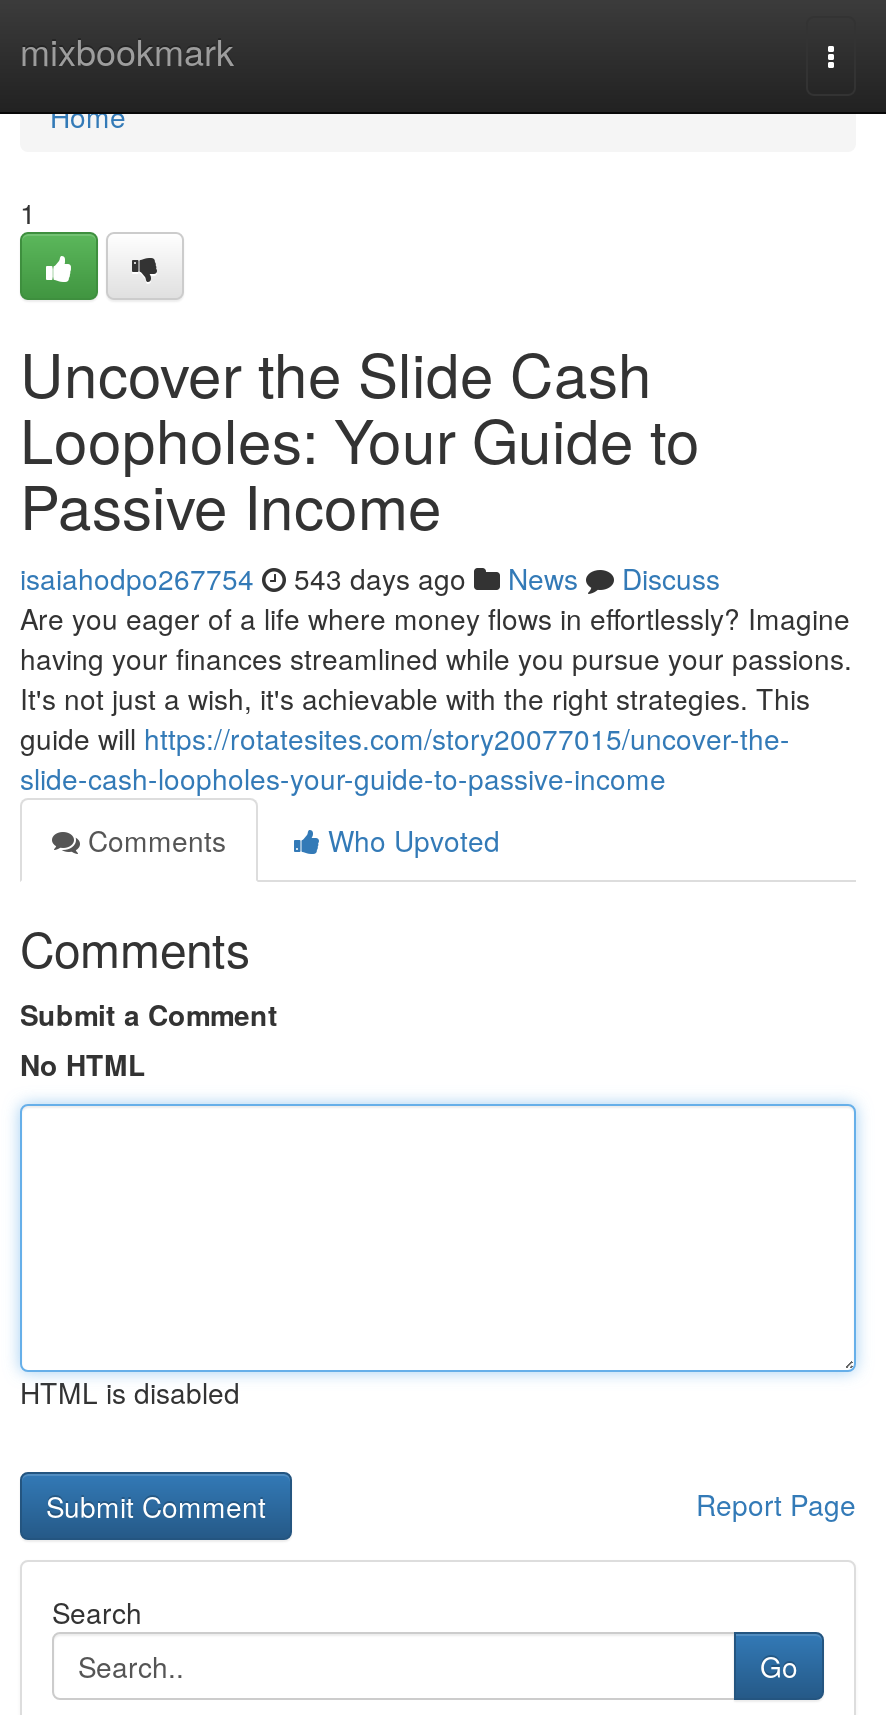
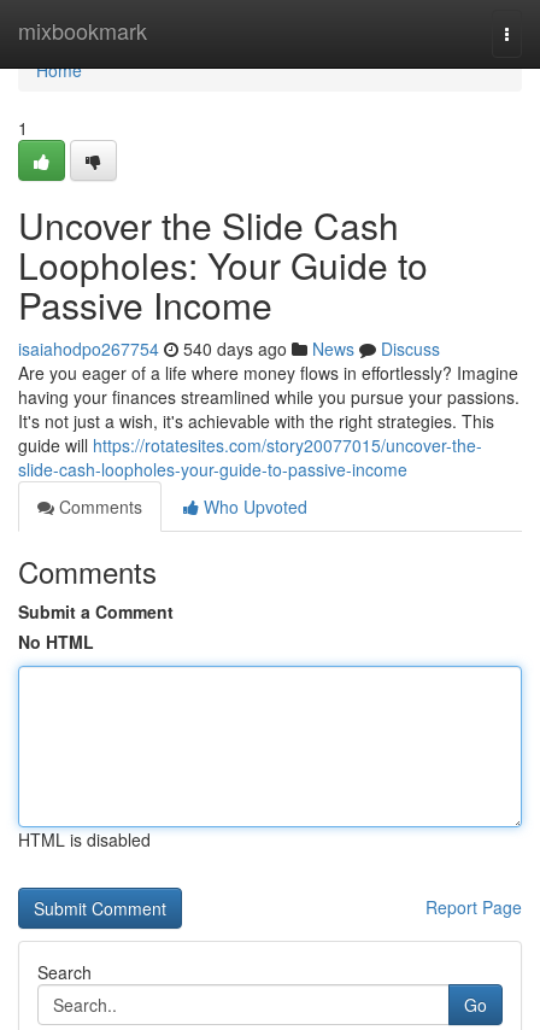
- isaiahodpo267754 543 days ago News Discuss
+ isaiahodpo267754 540 days ago News Discuss
